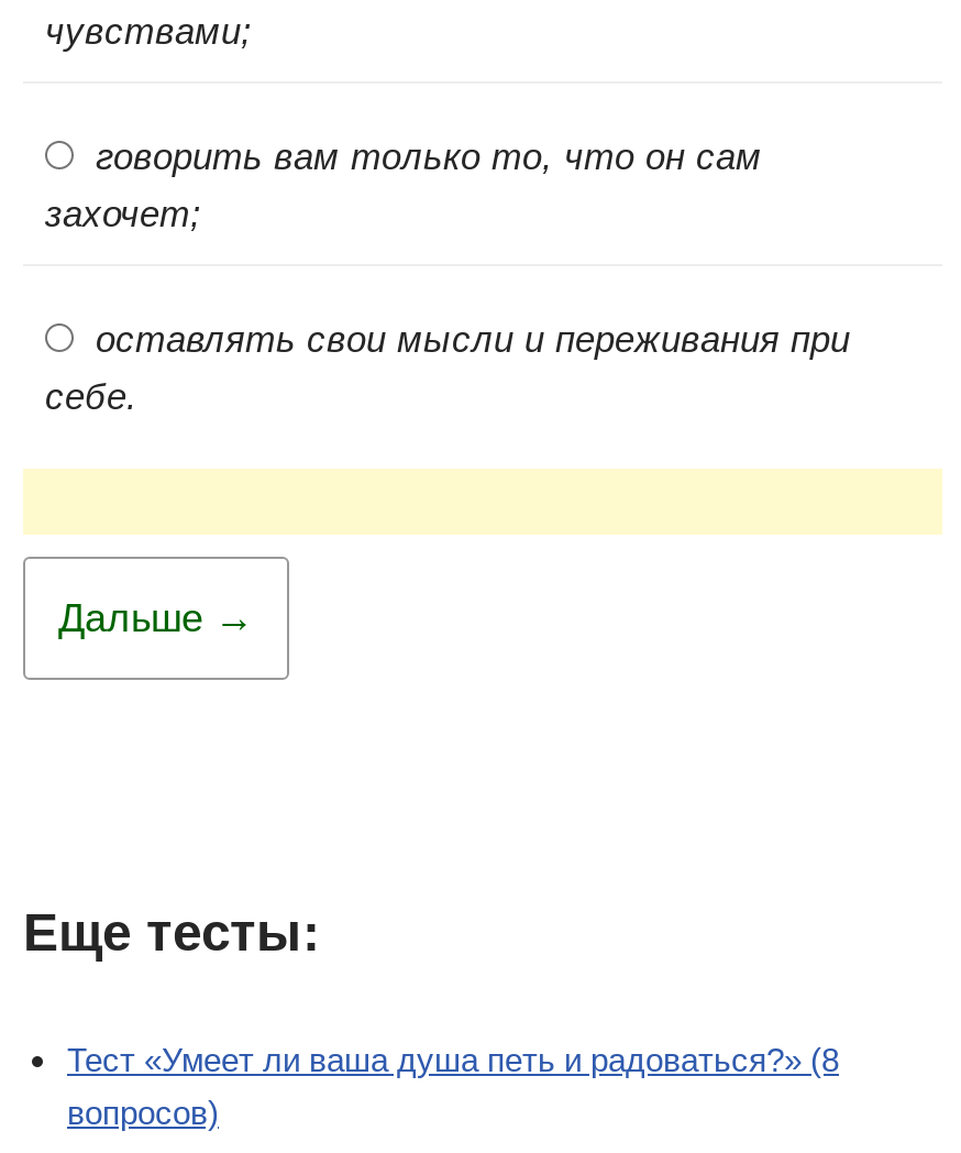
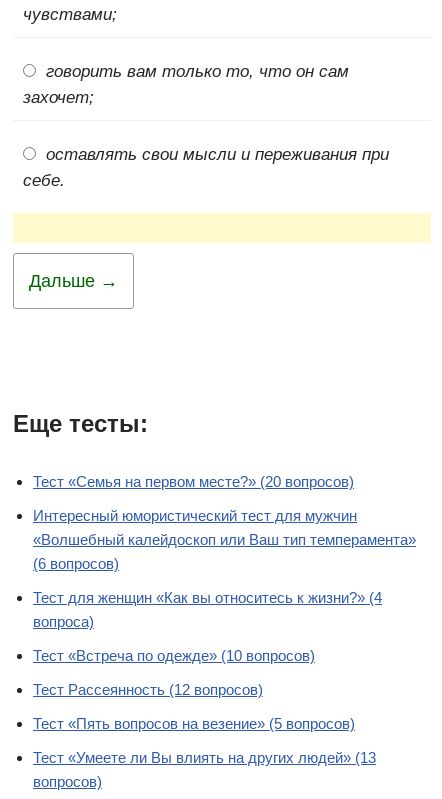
- Тест «Умеет ли ваша душа петь и радоваться?» (8
+ Тест «Семья на первом месте?» (20 вопросов)
+ Интересный юмористический тест для мужчин
+ «Волшебный калейдоскоп или Ваш тип темперамента»
+ (6 вопросов)
+ Тест для женщин «Как вы относитесь к жизни?» (4
+ вопроса)
+ Тест «Встреча по одежде» (10 вопросов)
+ Тест Рассеянность (12 вопросов)
+ Тест «Пять вопросов на везение» (5 вопросов)
+ Тест «Умеете ли Вы влиять на других людей» (13
